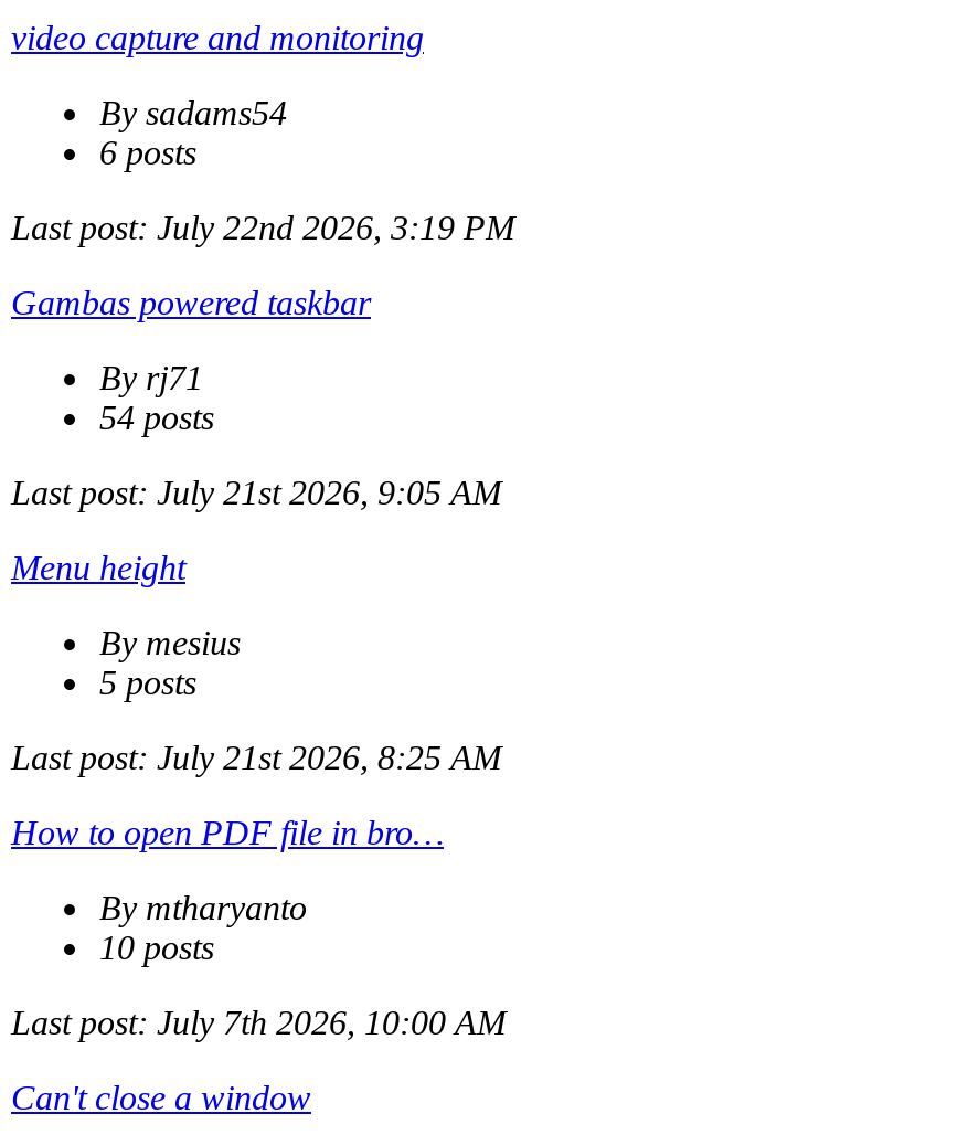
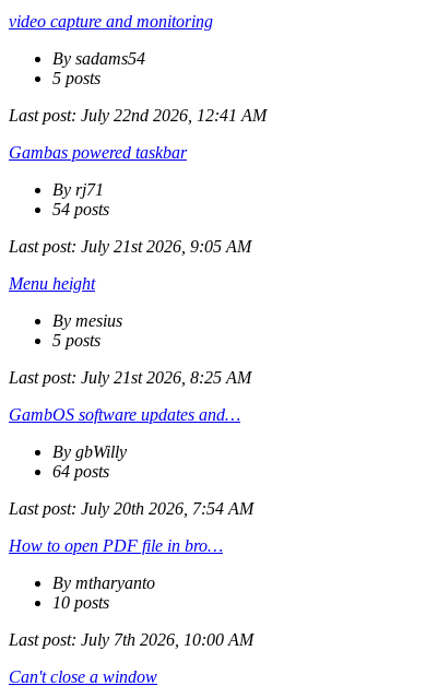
- 6 posts
+ 5 posts

- Last post: July 22nd 2026, 3:19 PM
+ Last post: July 22nd 2026, 12:41 AM

+ GambOS software updates and…
+ By gbWilly
+ 64 posts
+ Last post: July 20th 2026, 7:54 AM
